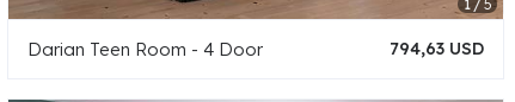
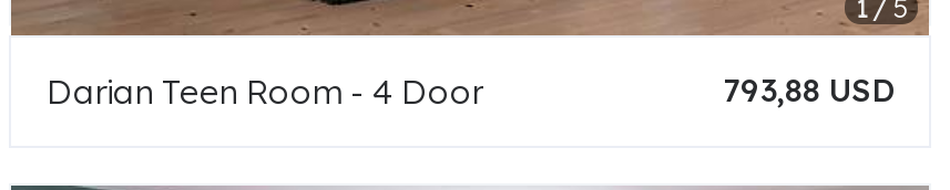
- 794,63 USD
+ 793,88 USD
